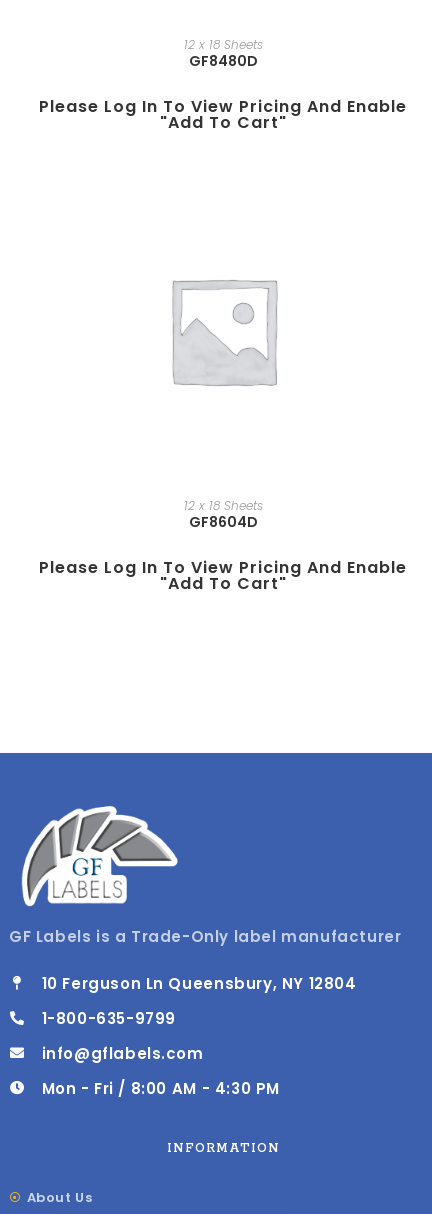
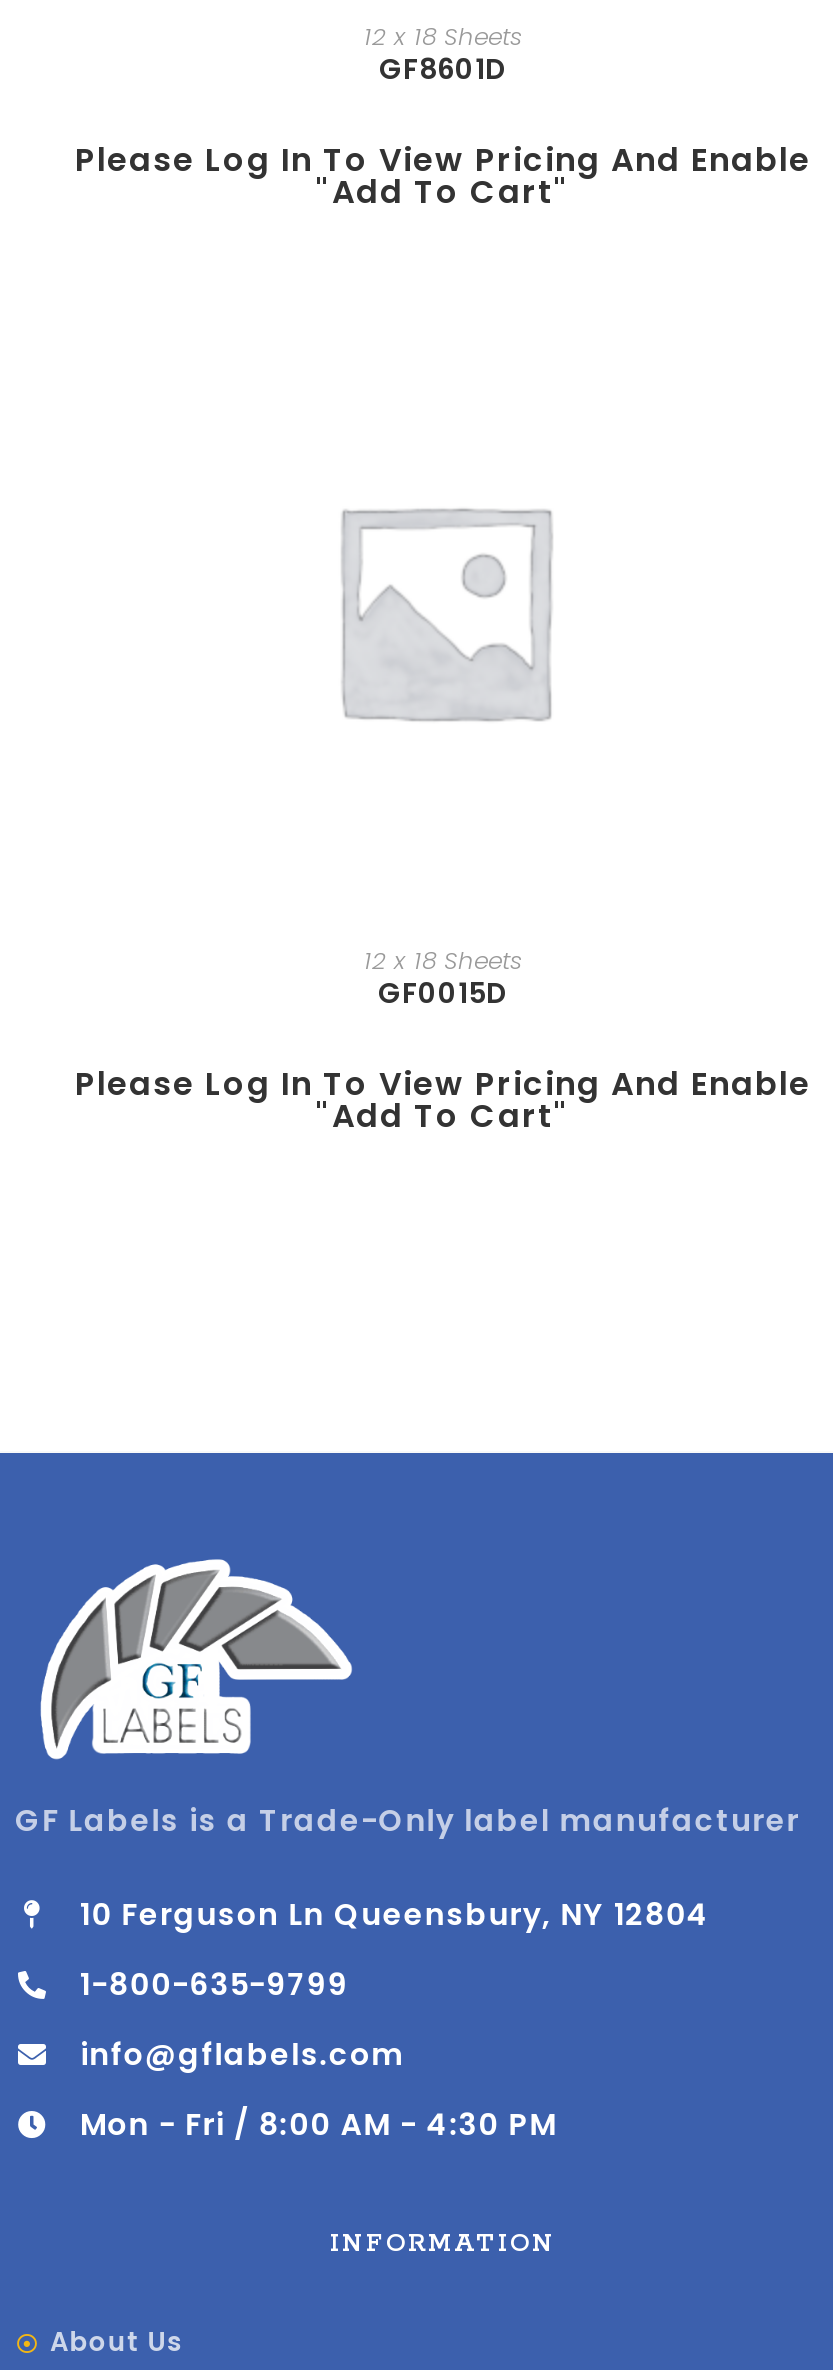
- GF8480D
+ GF8601D

- GF8604D
+ GF0015D
